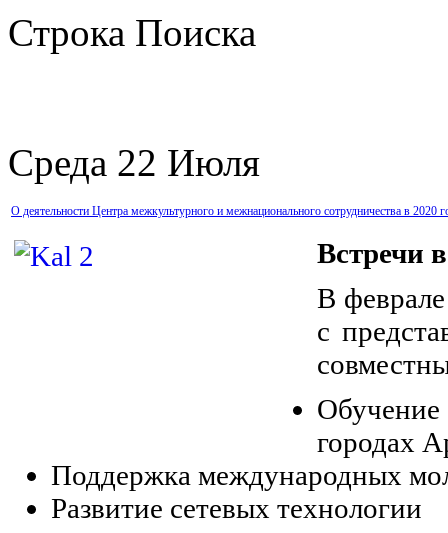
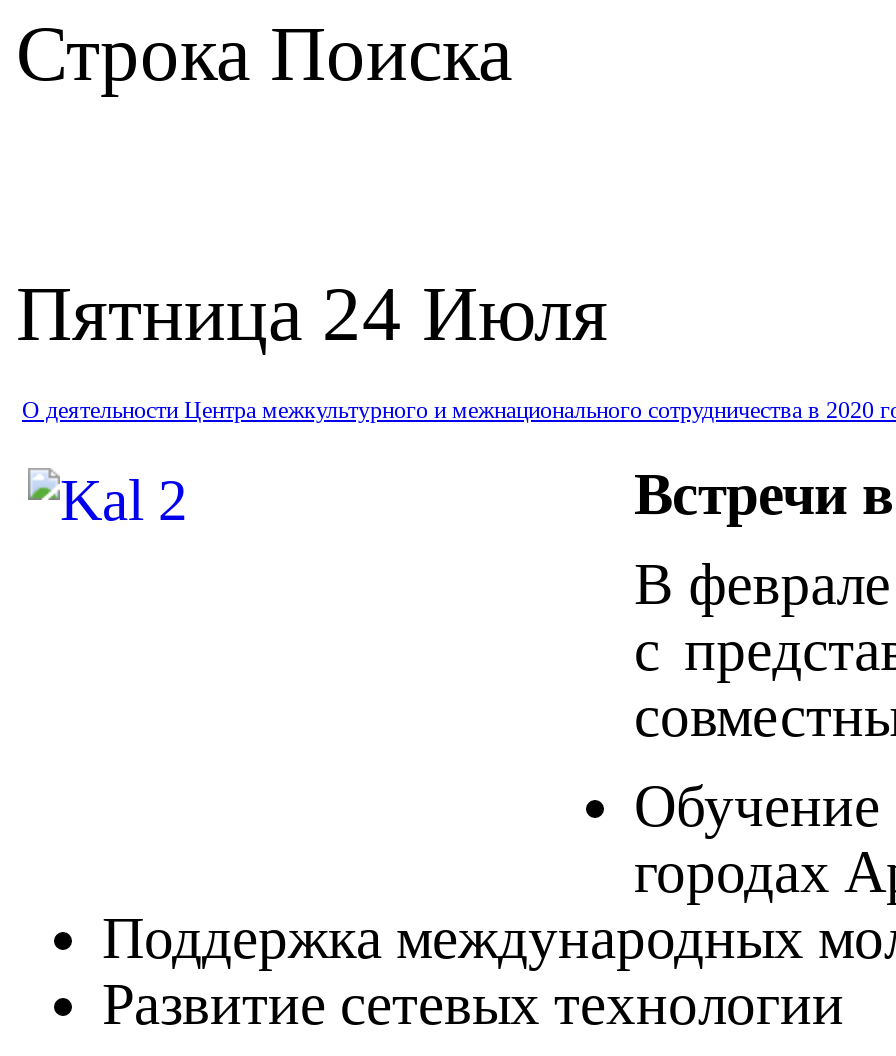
- Среда 22 Июля
+ Пятница 24 Июля
